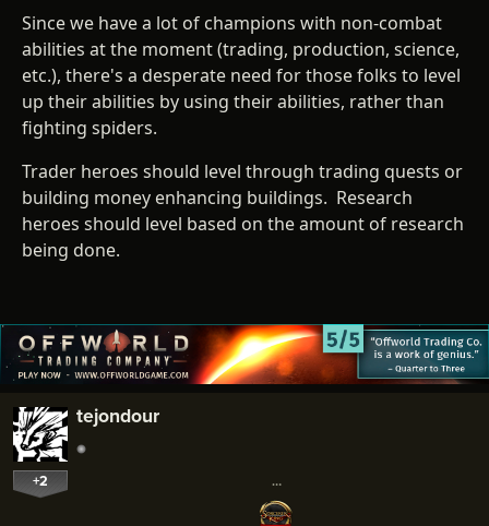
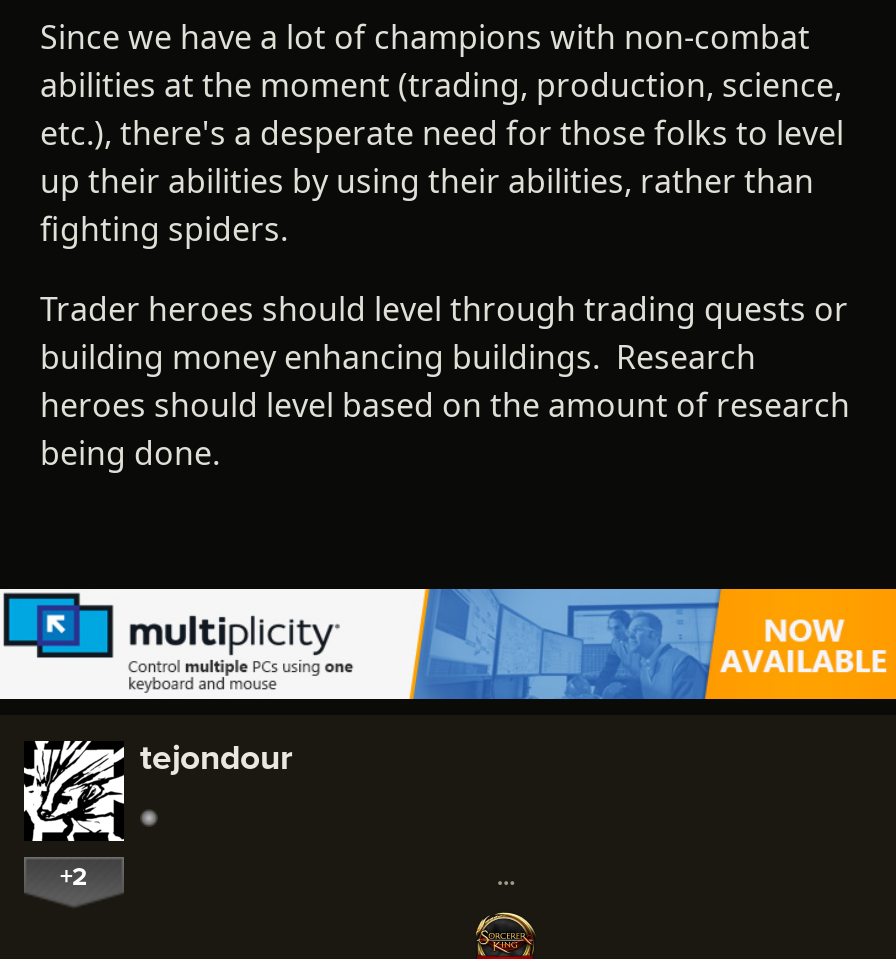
- [image]
+ [image]
